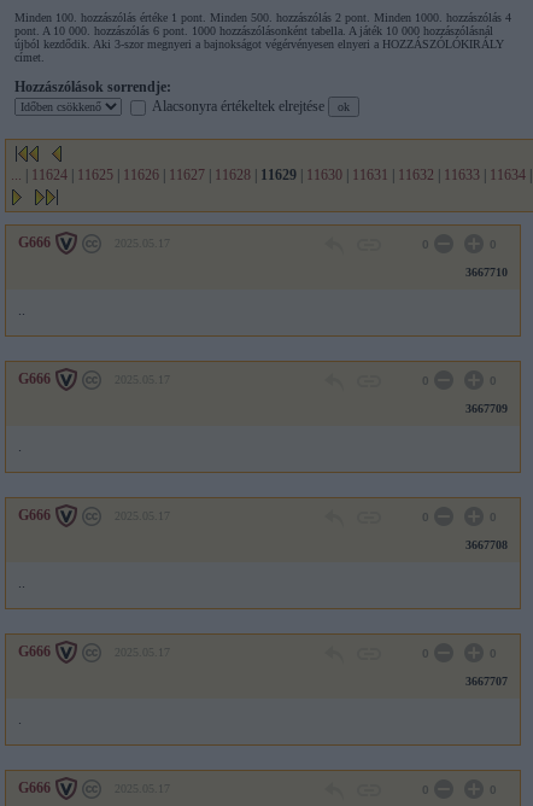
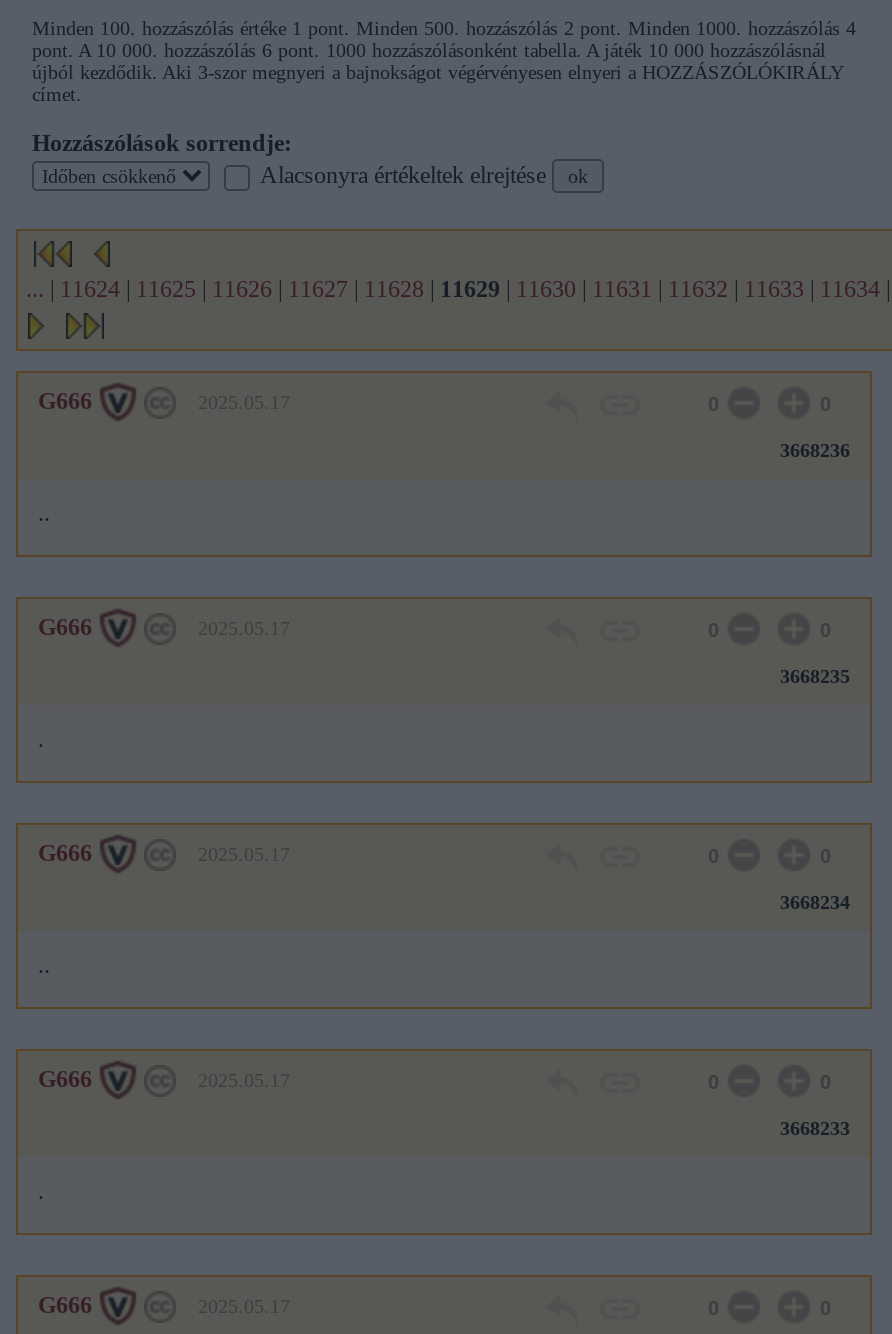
- 3667710
+ 3668236

- 3667709
+ 3668235

- 3667708
+ 3668234

- 3667707
+ 3668233
